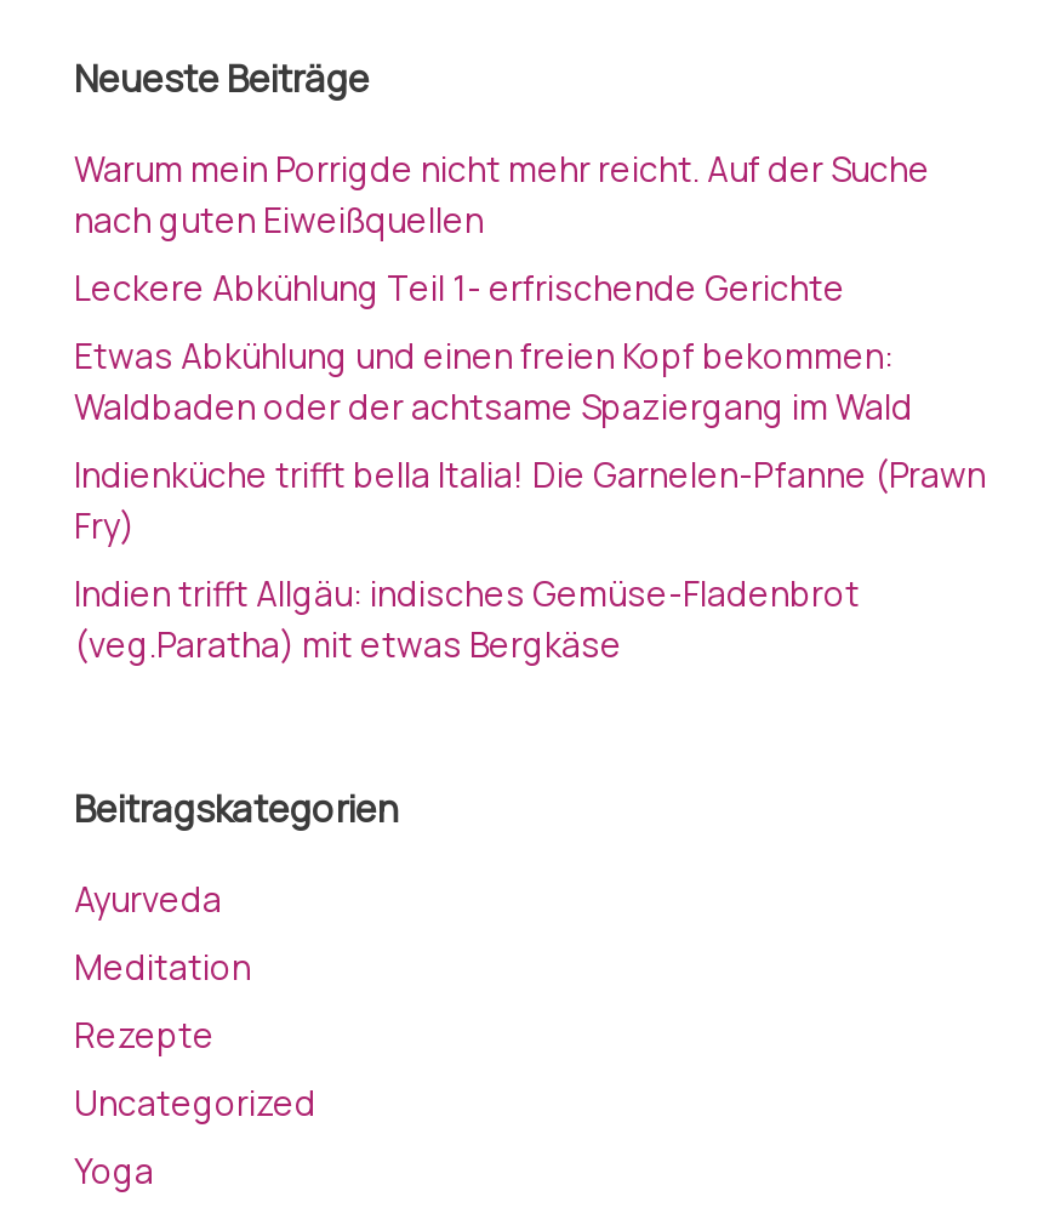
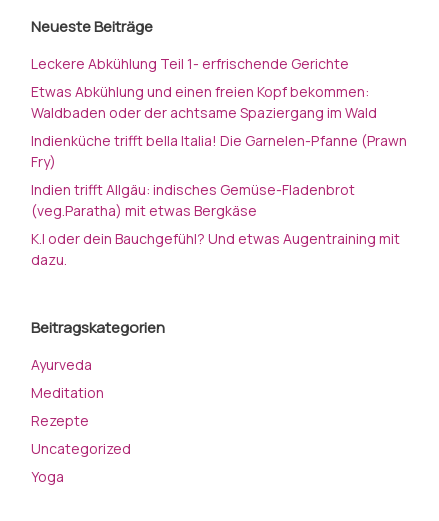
- Warum mein Porrigde nicht mehr reicht. Auf der Suche
- nach guten Eiweißquellen

moved up: Leckere Abkühlung Teil 1- erfrischende Gerichte | Etwas Abkühlung und einen freien Kopf bekommen: | Waldbaden oder der achtsame Spaziergang im Wald | Indienküche trifft bella Italia! Die Garnelen-Pfanne (Prawn | Fry) | Indien trifft Allgäu: indisches Gemüse-Fladenbrot | (veg.Paratha) mit etwas Bergkäse

+ K.I oder dein Bauchgefühl? Und etwas Augentraining mit
+ dazu.
